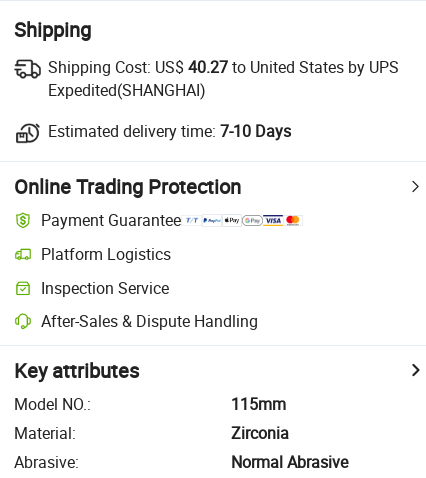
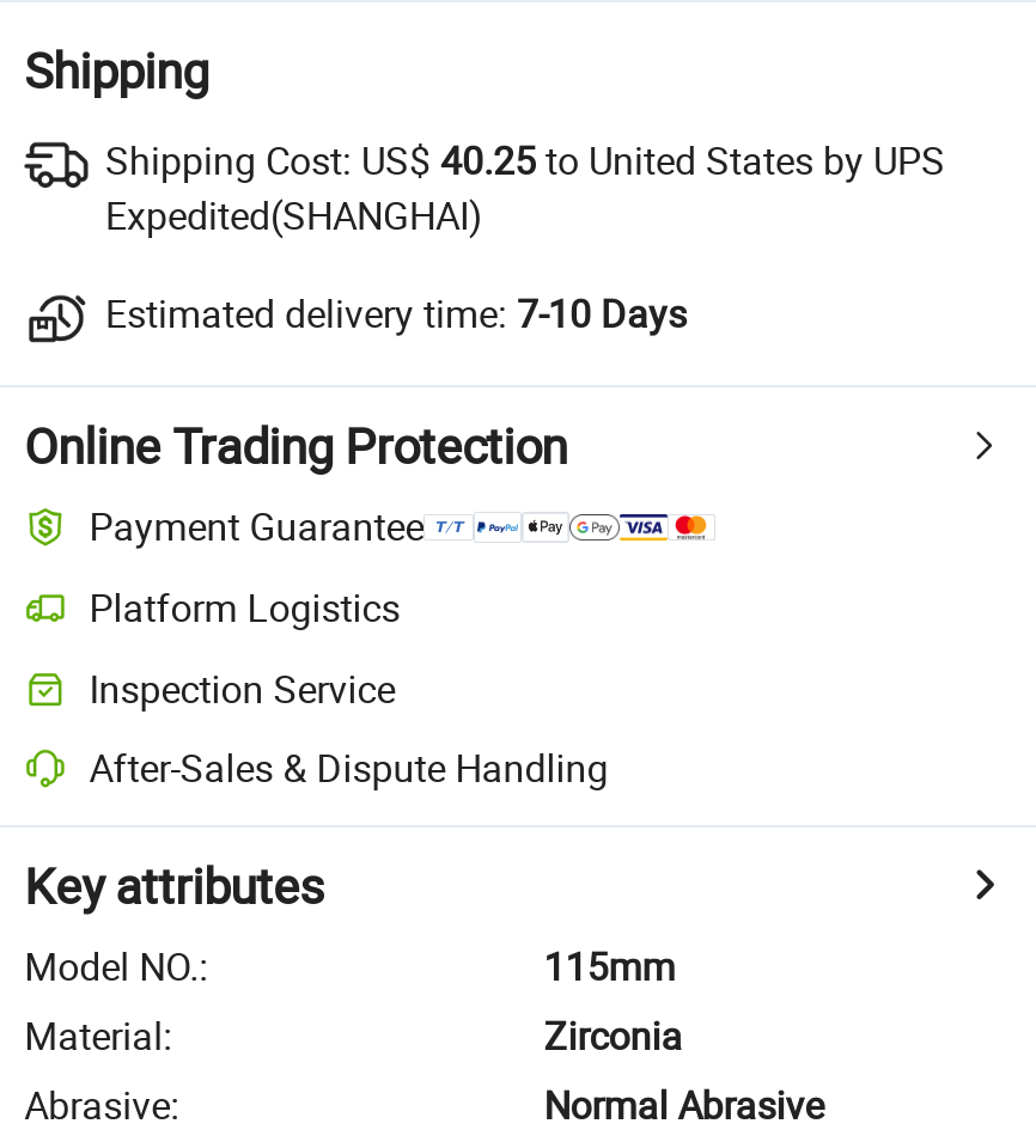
- Shipping Cost: US$40.27 to United States by UPS
+ Shipping Cost: US$40.25 to United States by UPS
